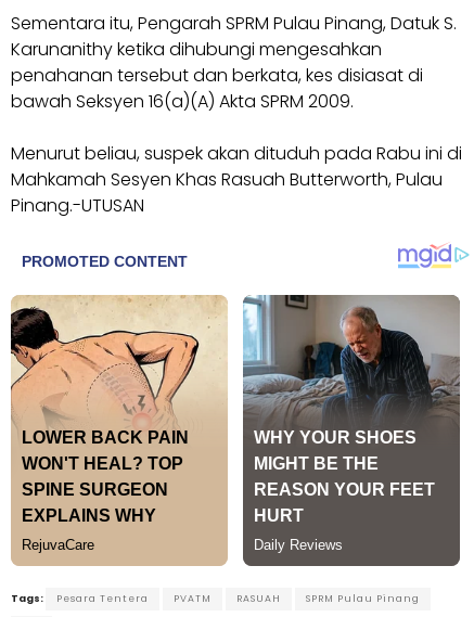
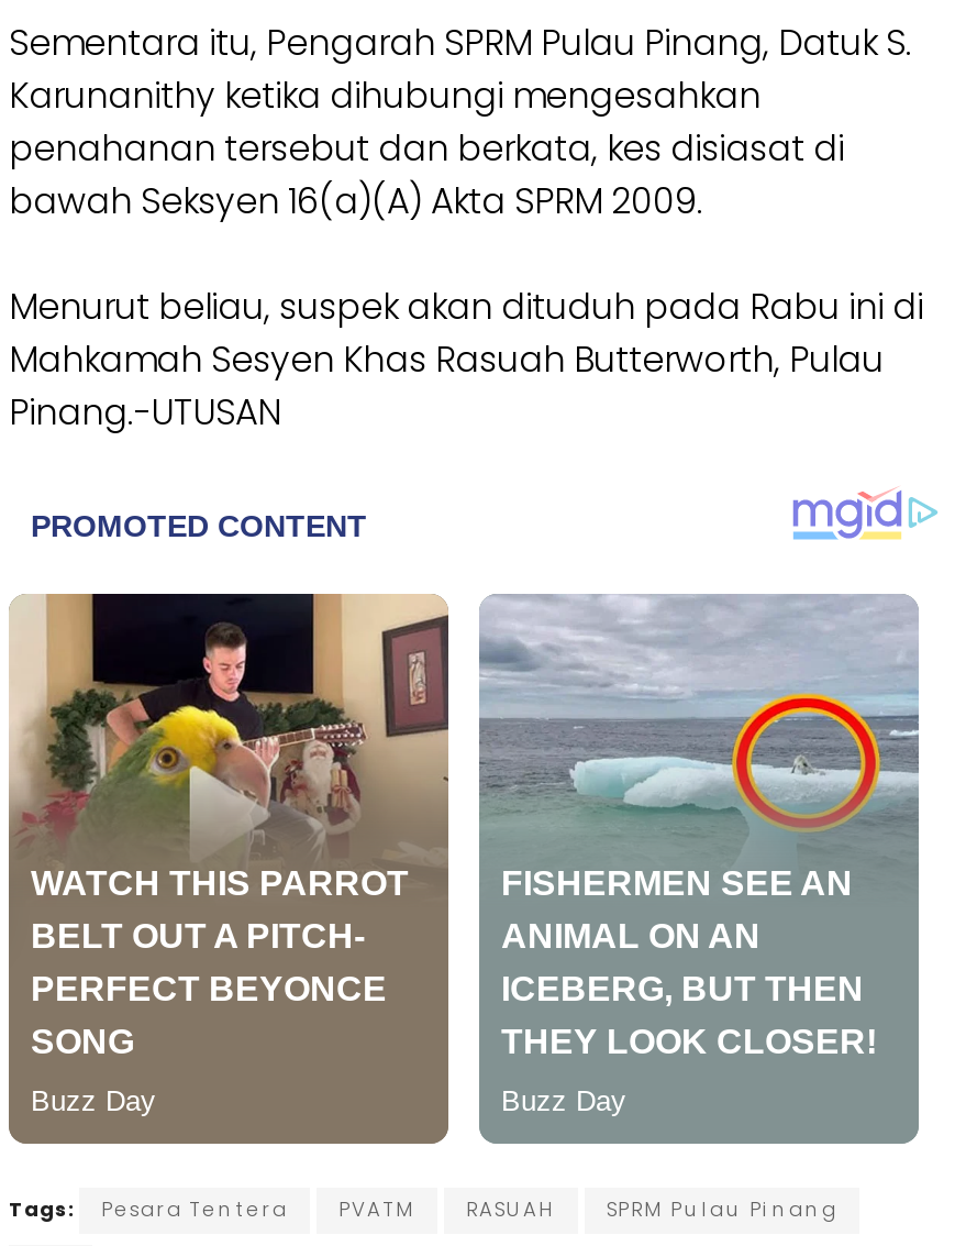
- [image]
+ [image]

- [image]
+ [image]
